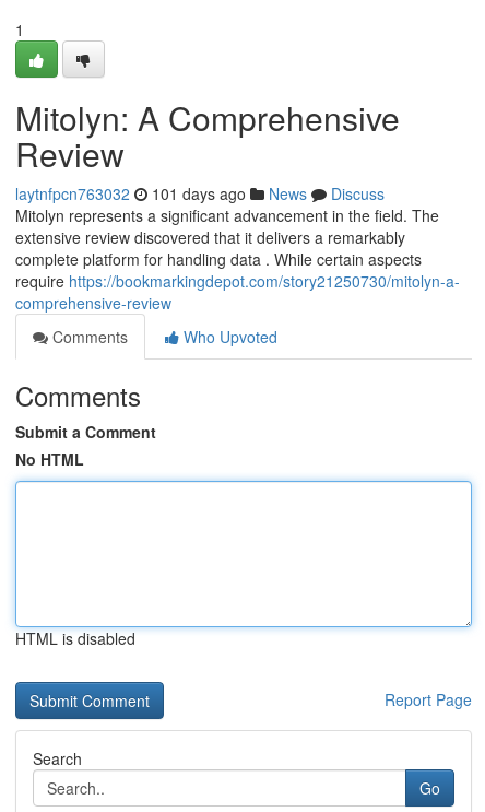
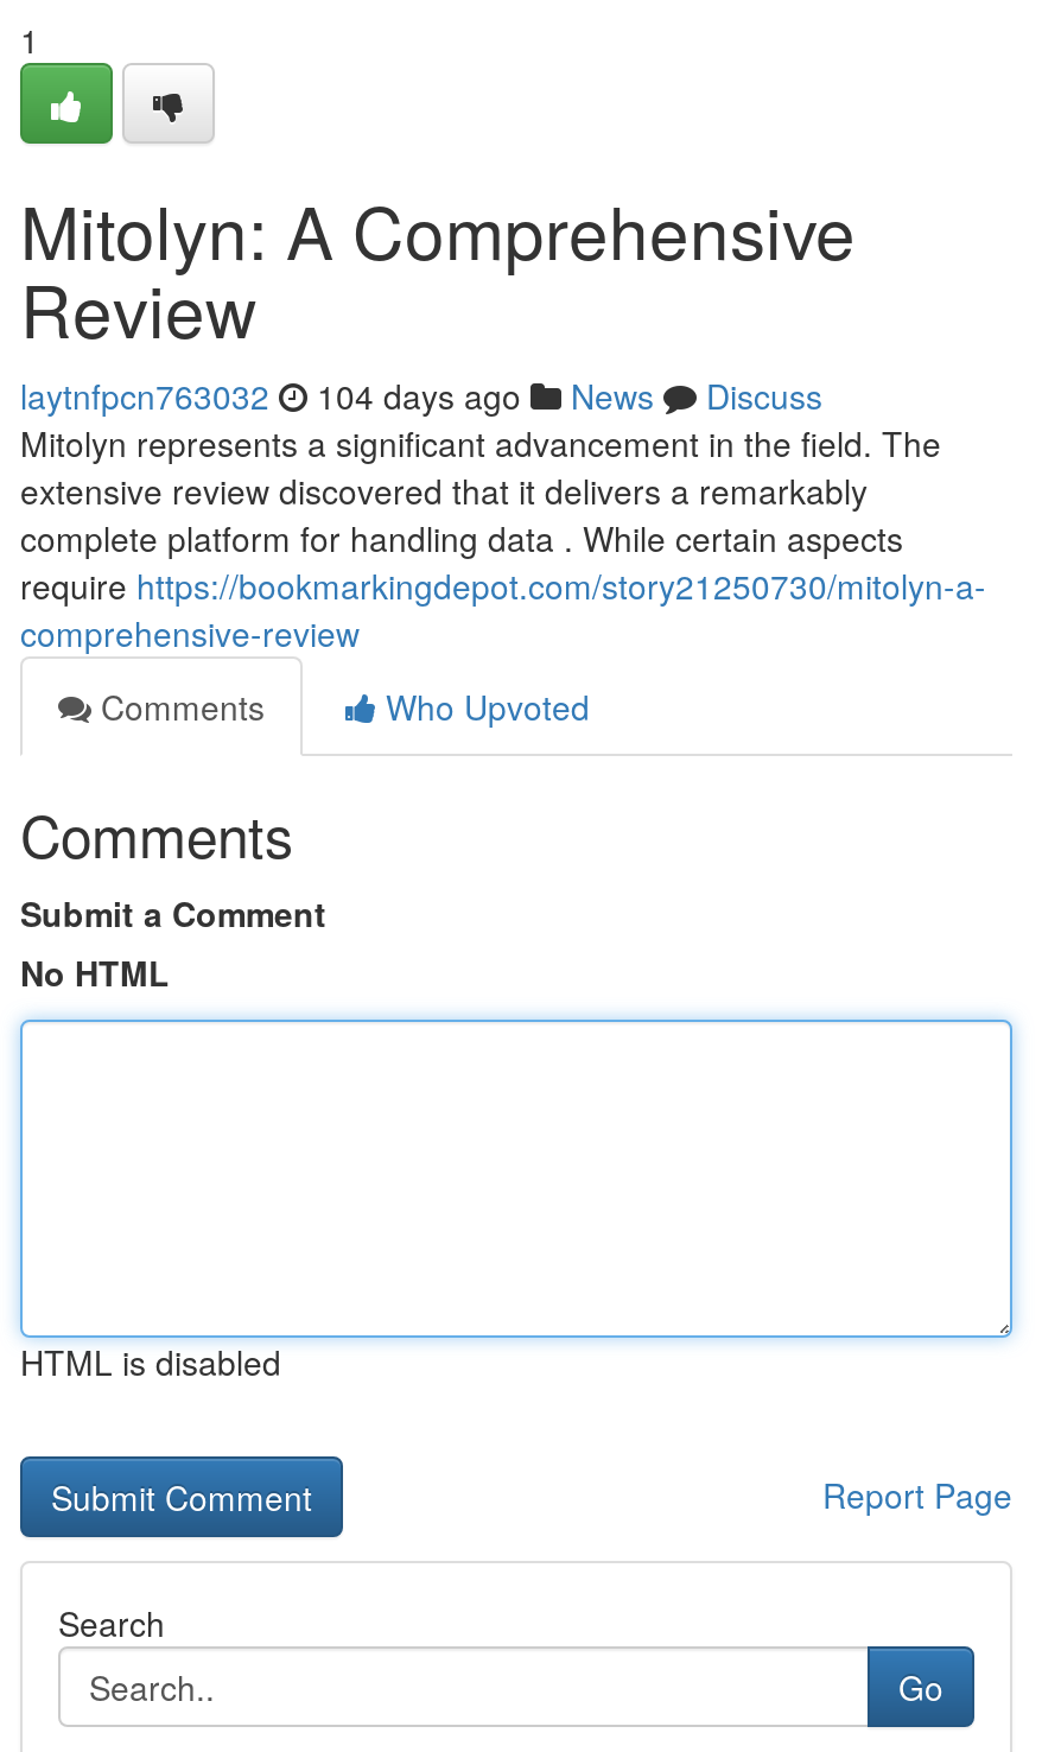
- laytnfpcn763032 101 days ago News Discuss
+ laytnfpcn763032 104 days ago News Discuss
